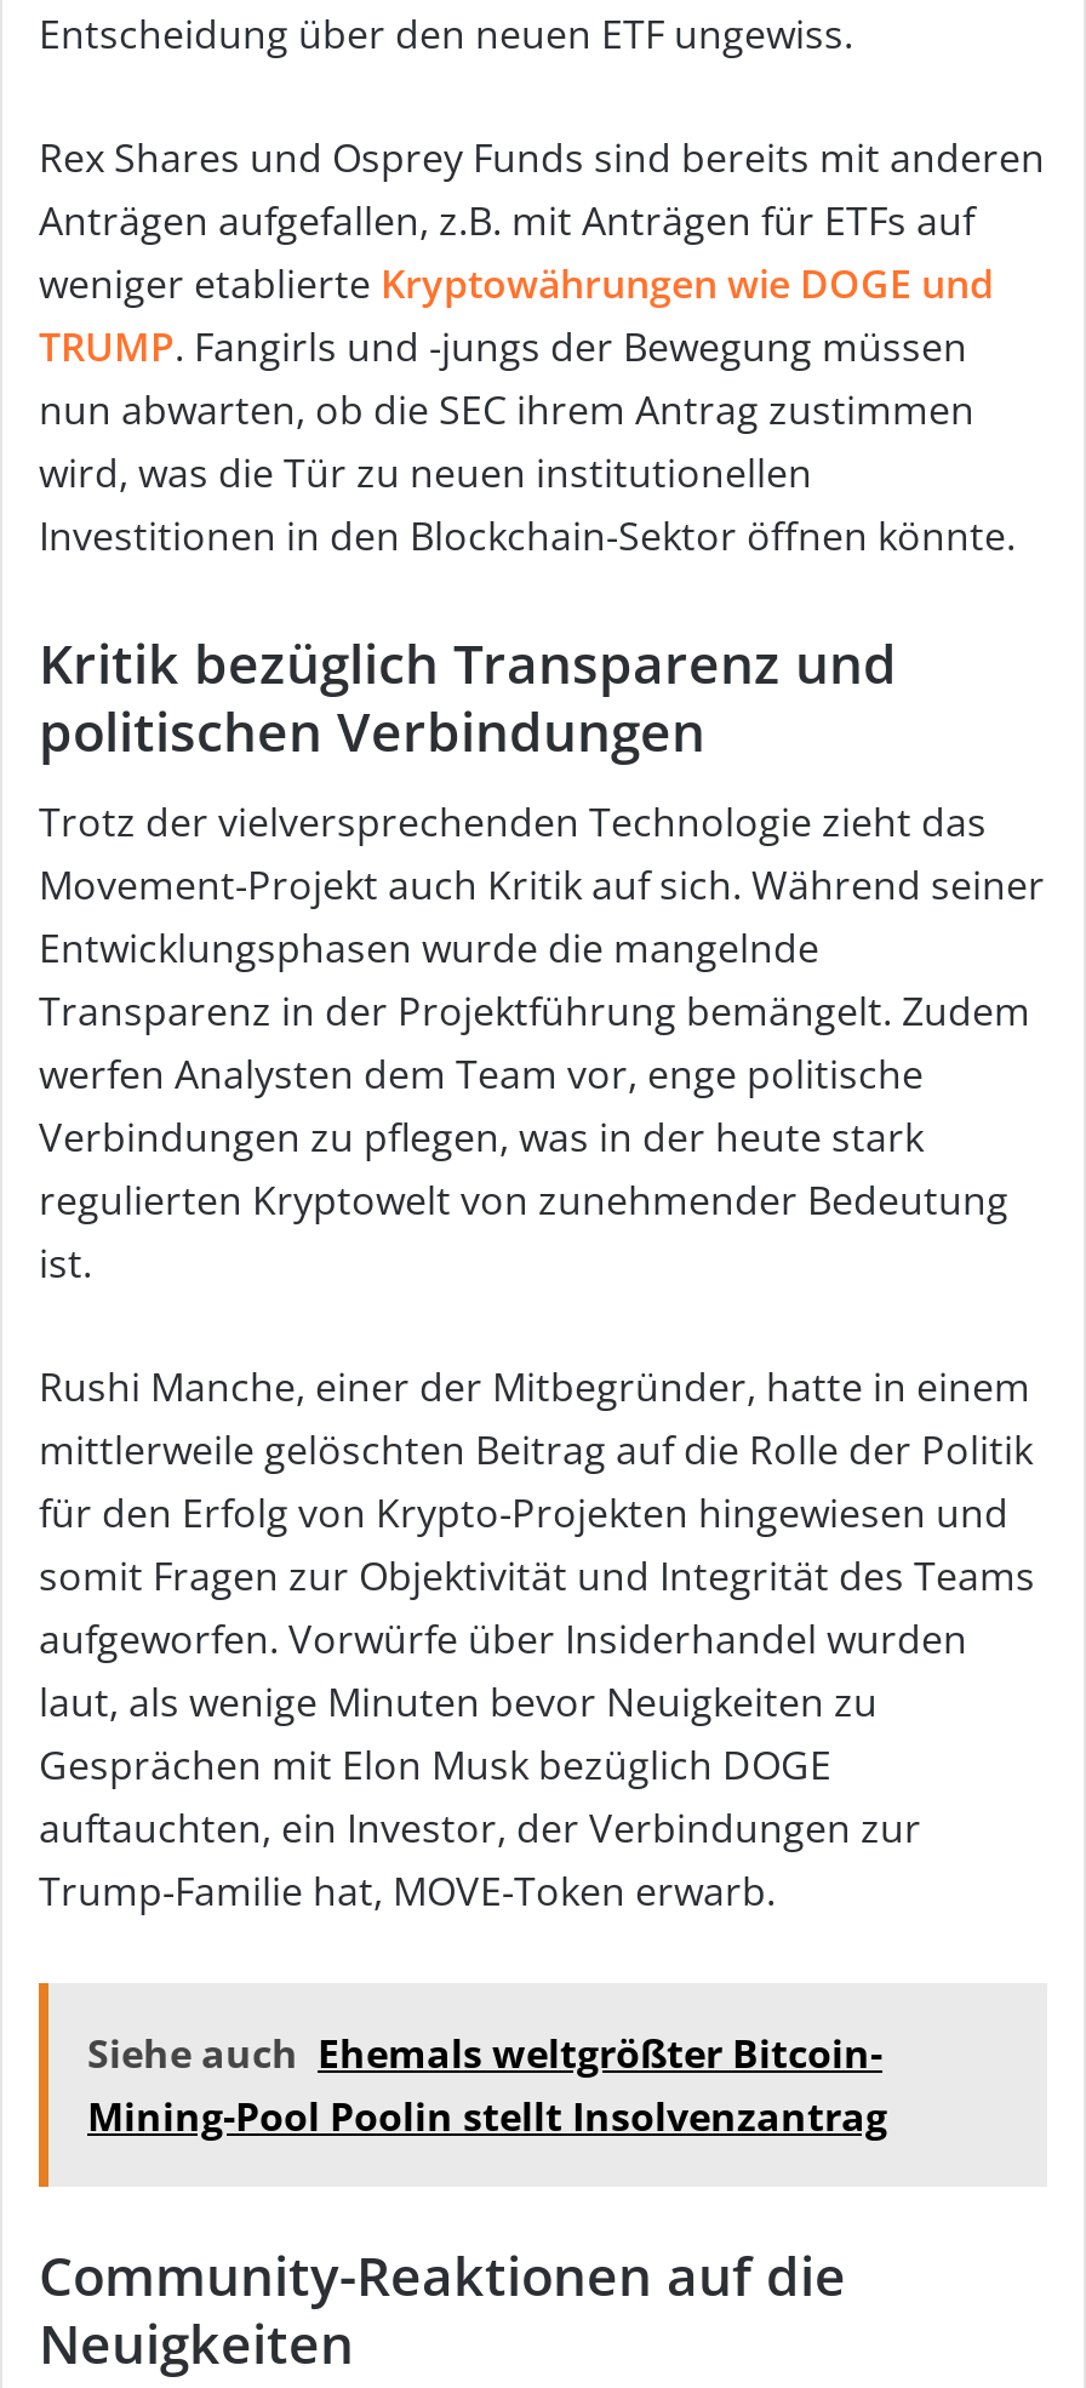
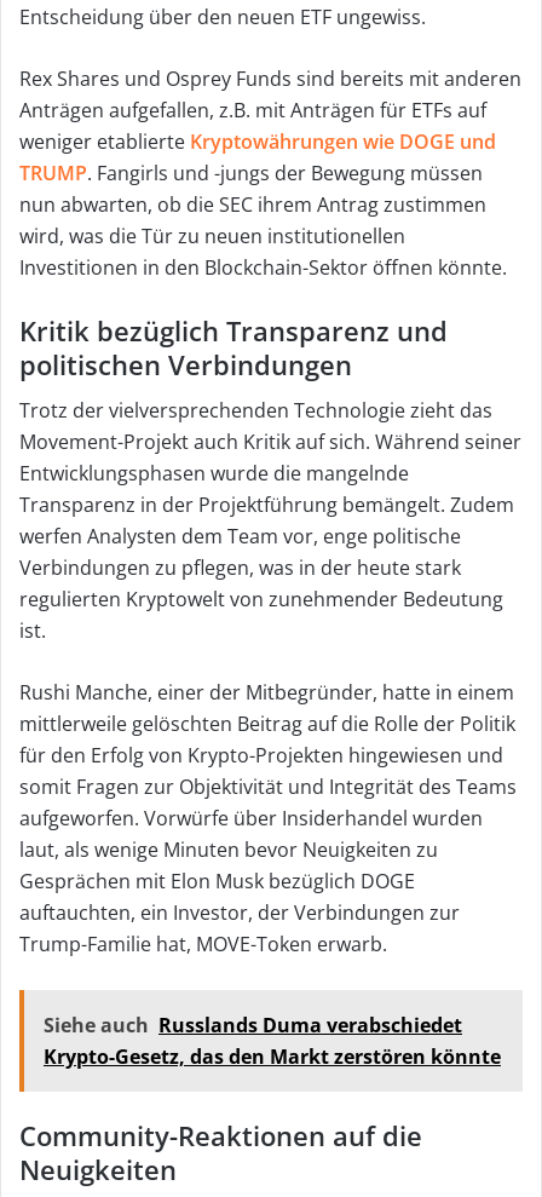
- Siehe auch Ehemals weltgrößter Bitcoin-
- Mining-Pool Poolin stellt Insolvenzantrag
+ Siehe auch Russlands Duma verabschiedet
+ Krypto-Gesetz, das den Markt zerstören könnte
